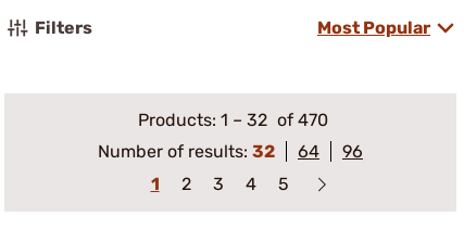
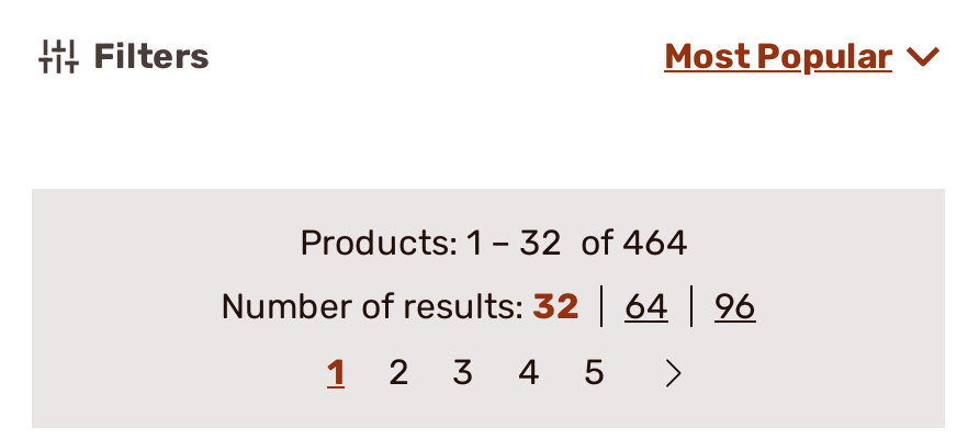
- Products: 1 – 32 of 470
+ Products: 1 – 32 of 464
